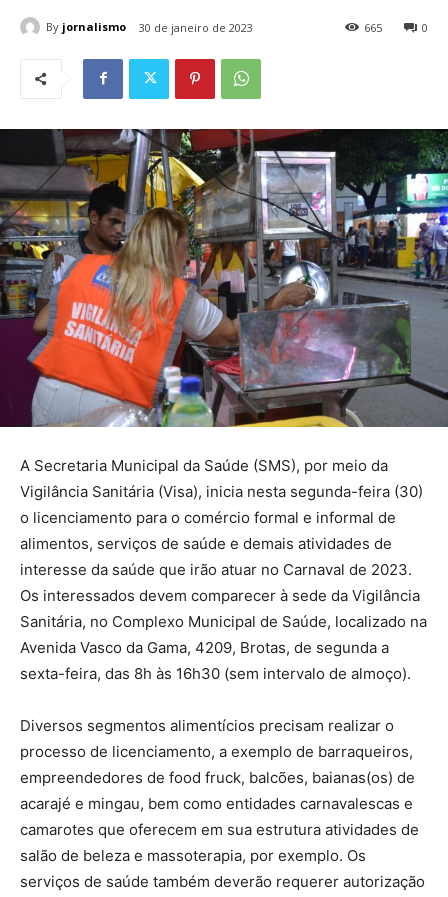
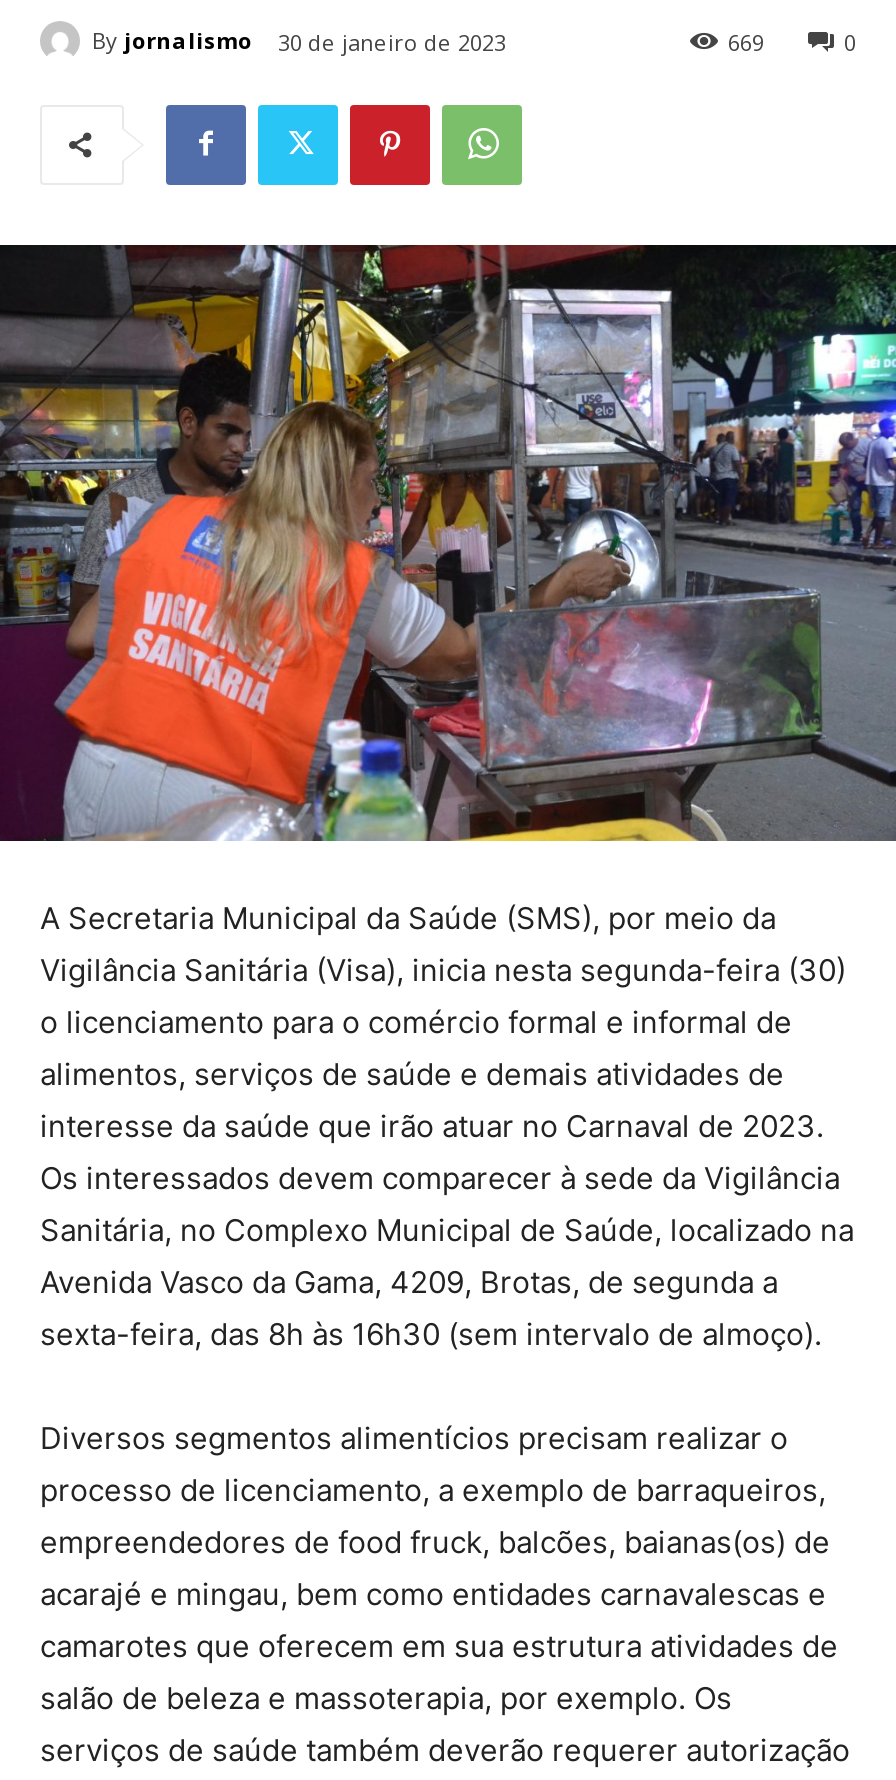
- 665
+ 669
